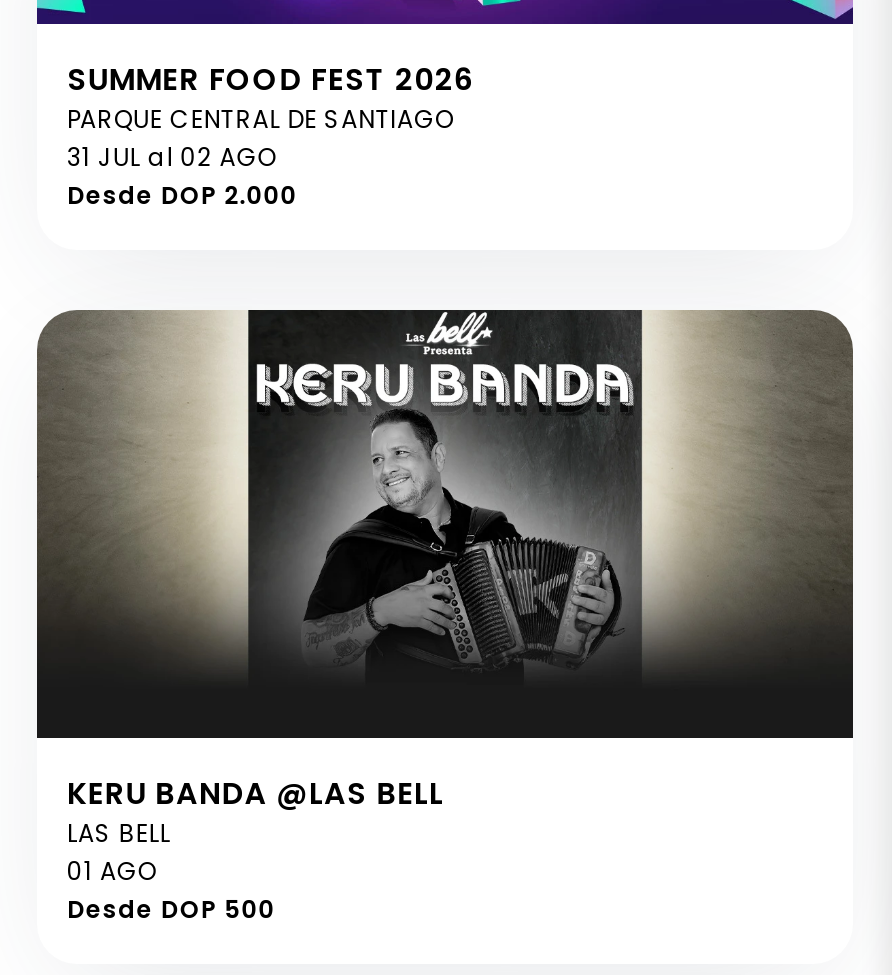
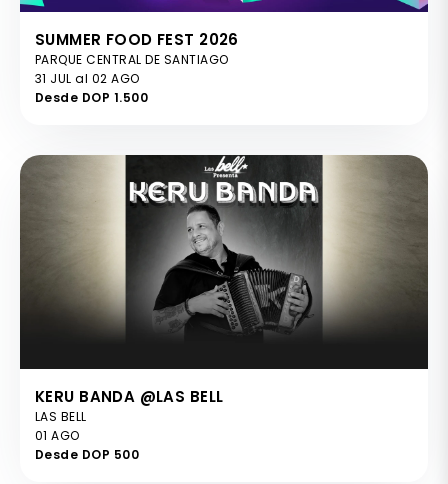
- Desde DOP 2.000
+ Desde DOP 1.500
